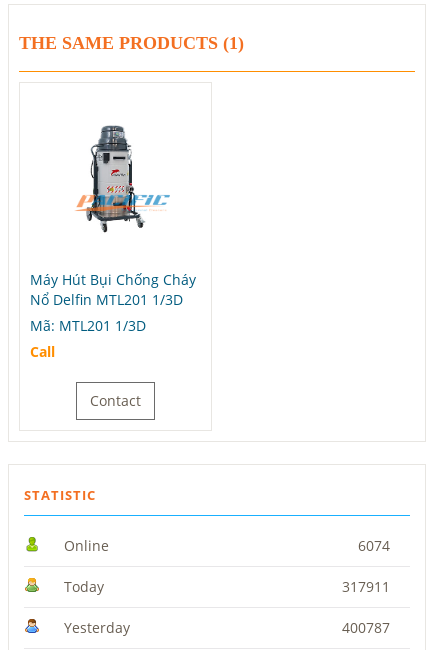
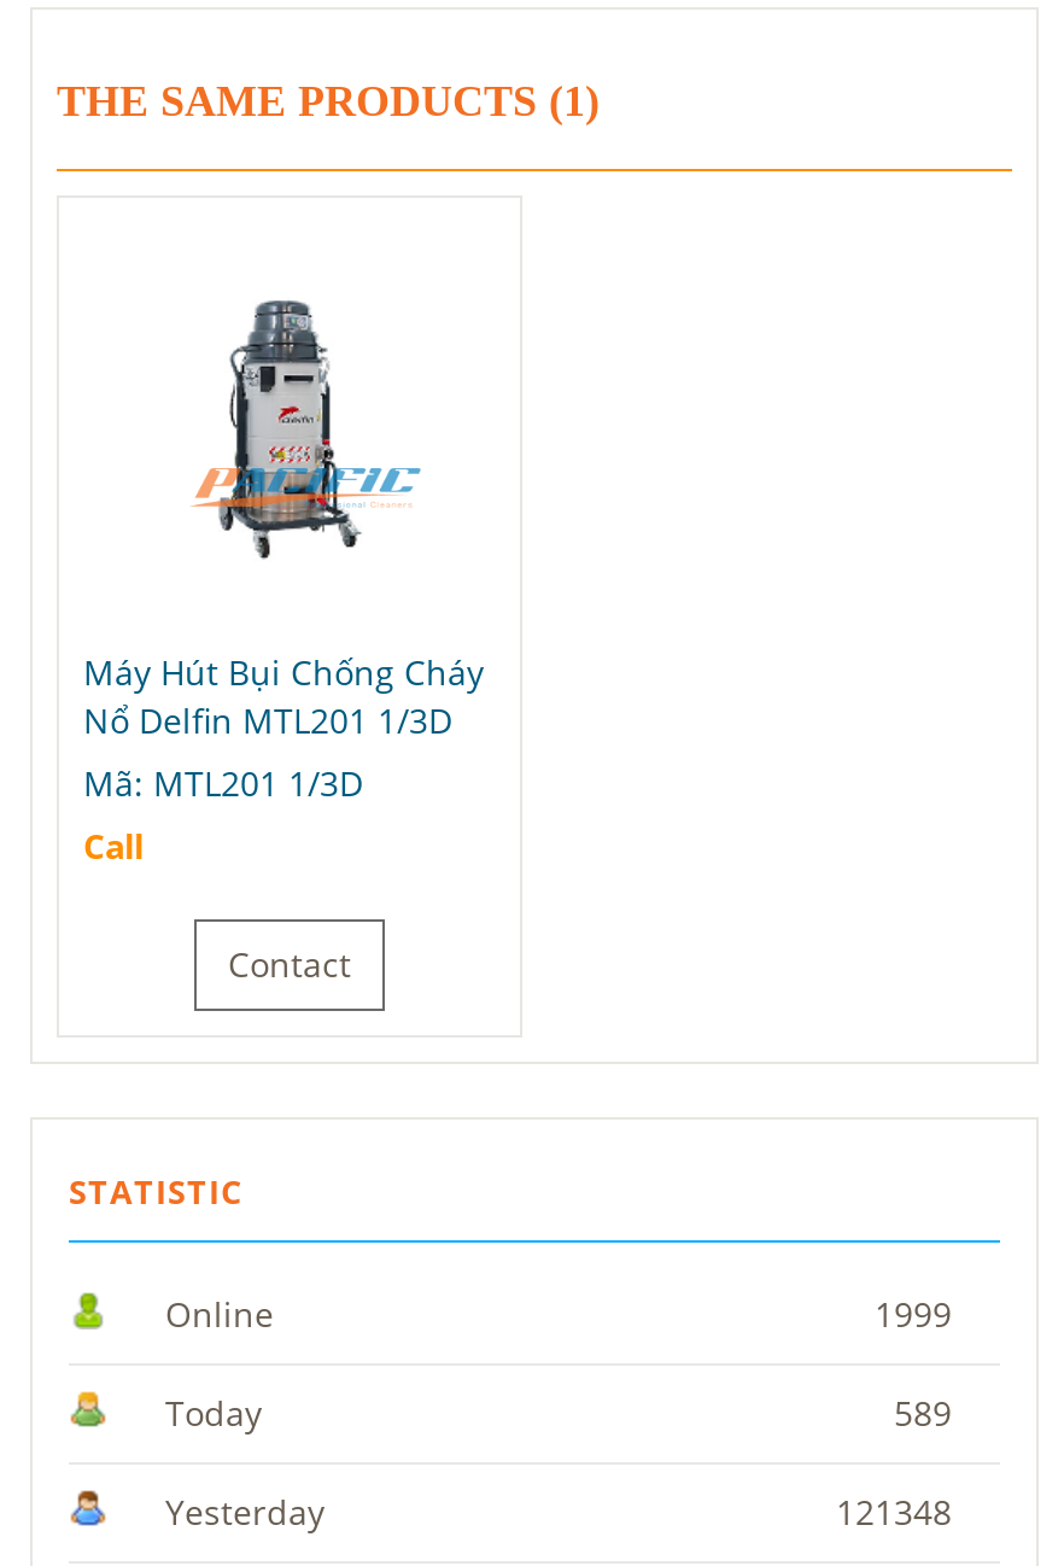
- 6074
+ 1999

- 317911
+ 589

- 400787
+ 121348
